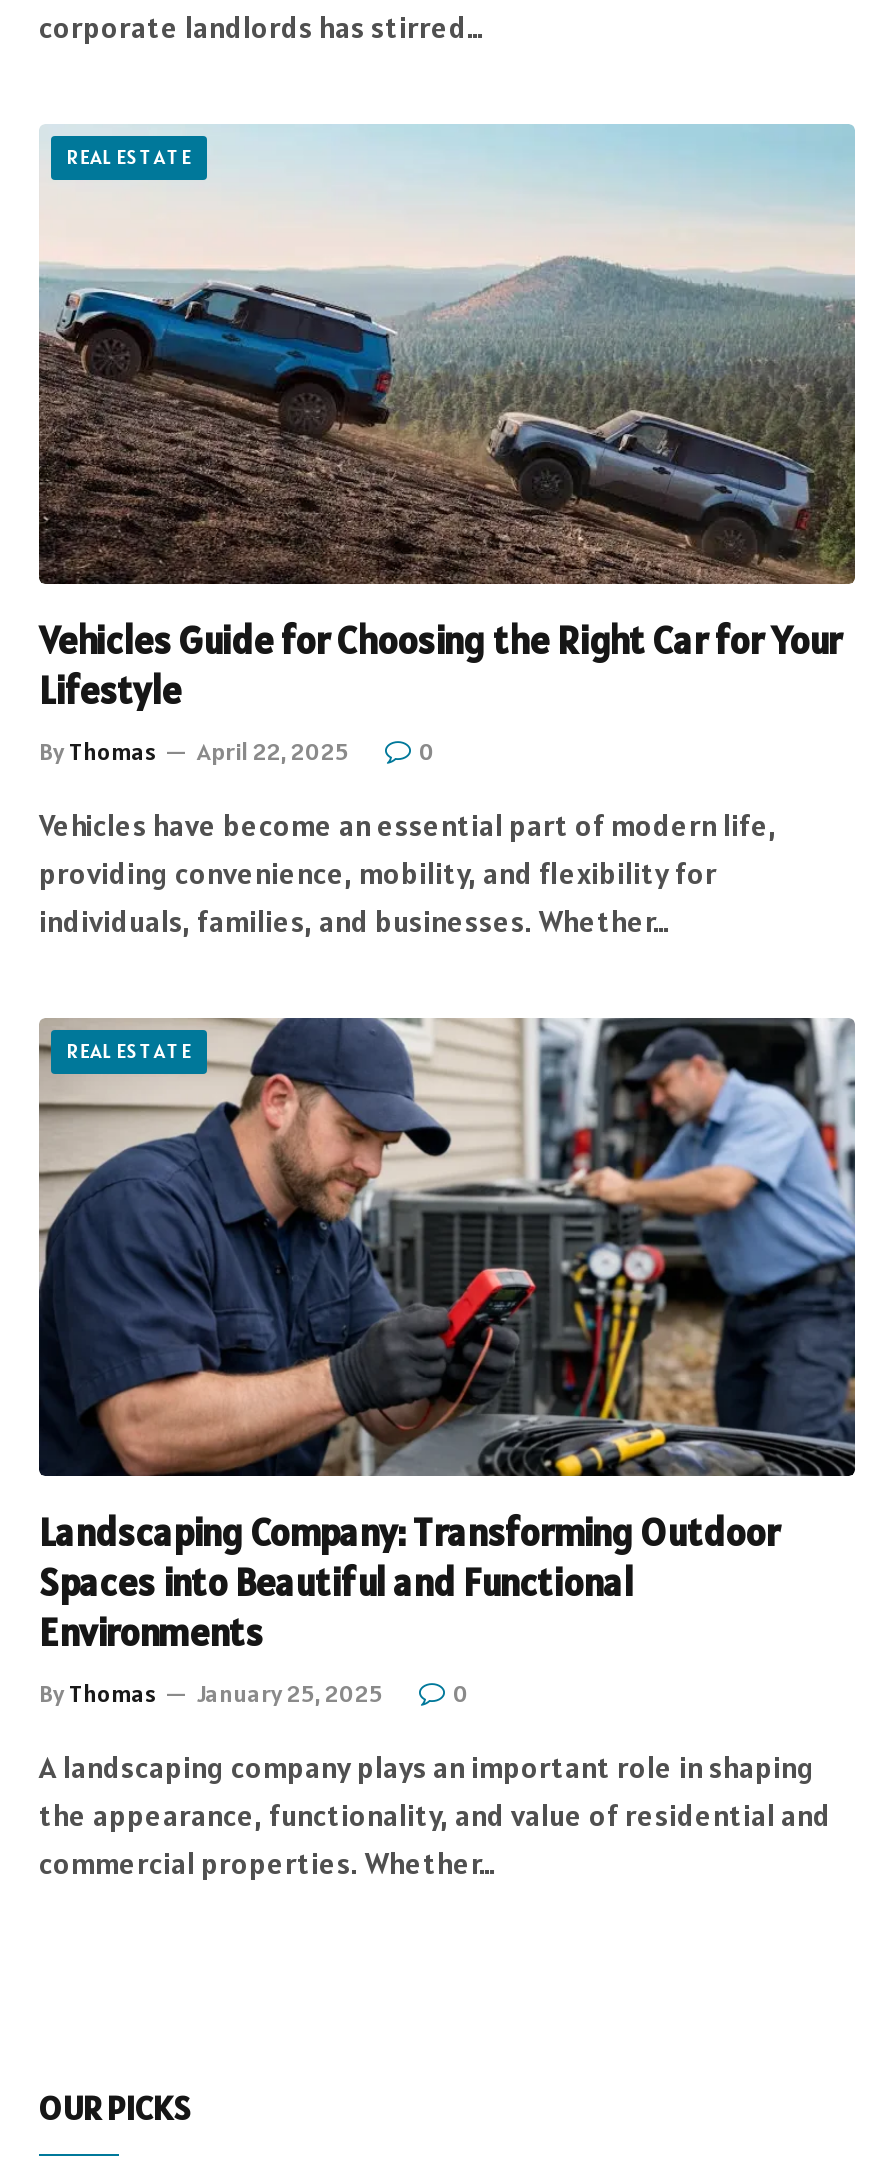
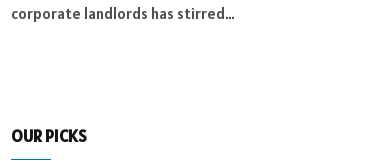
- [image]
- REAL ESTATE

- Vehicles Guide for Choosing the Right Car for Your
- Lifestyle
- By Thomas
- April 22, 2025
- 0
- Vehicles have become an essential part of modern life,
- providing convenience, mobility, and flexibility for
- individuals, families, and businesses. Whether…

- [image]
- REAL ESTATE

- Landscaping Company: Transforming Outdoor
- Spaces into Beautiful and Functional
- Environments
- By Thomas
- January 25, 2025
- 0
- A landscaping company plays an important role in shaping
- the appearance, functionality, and value of residential and
- commercial properties. Whether…
